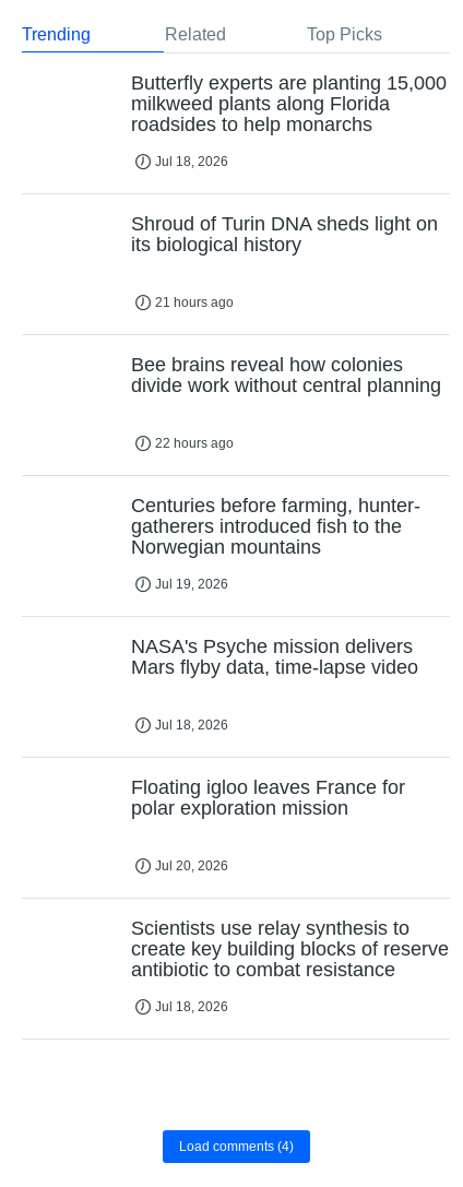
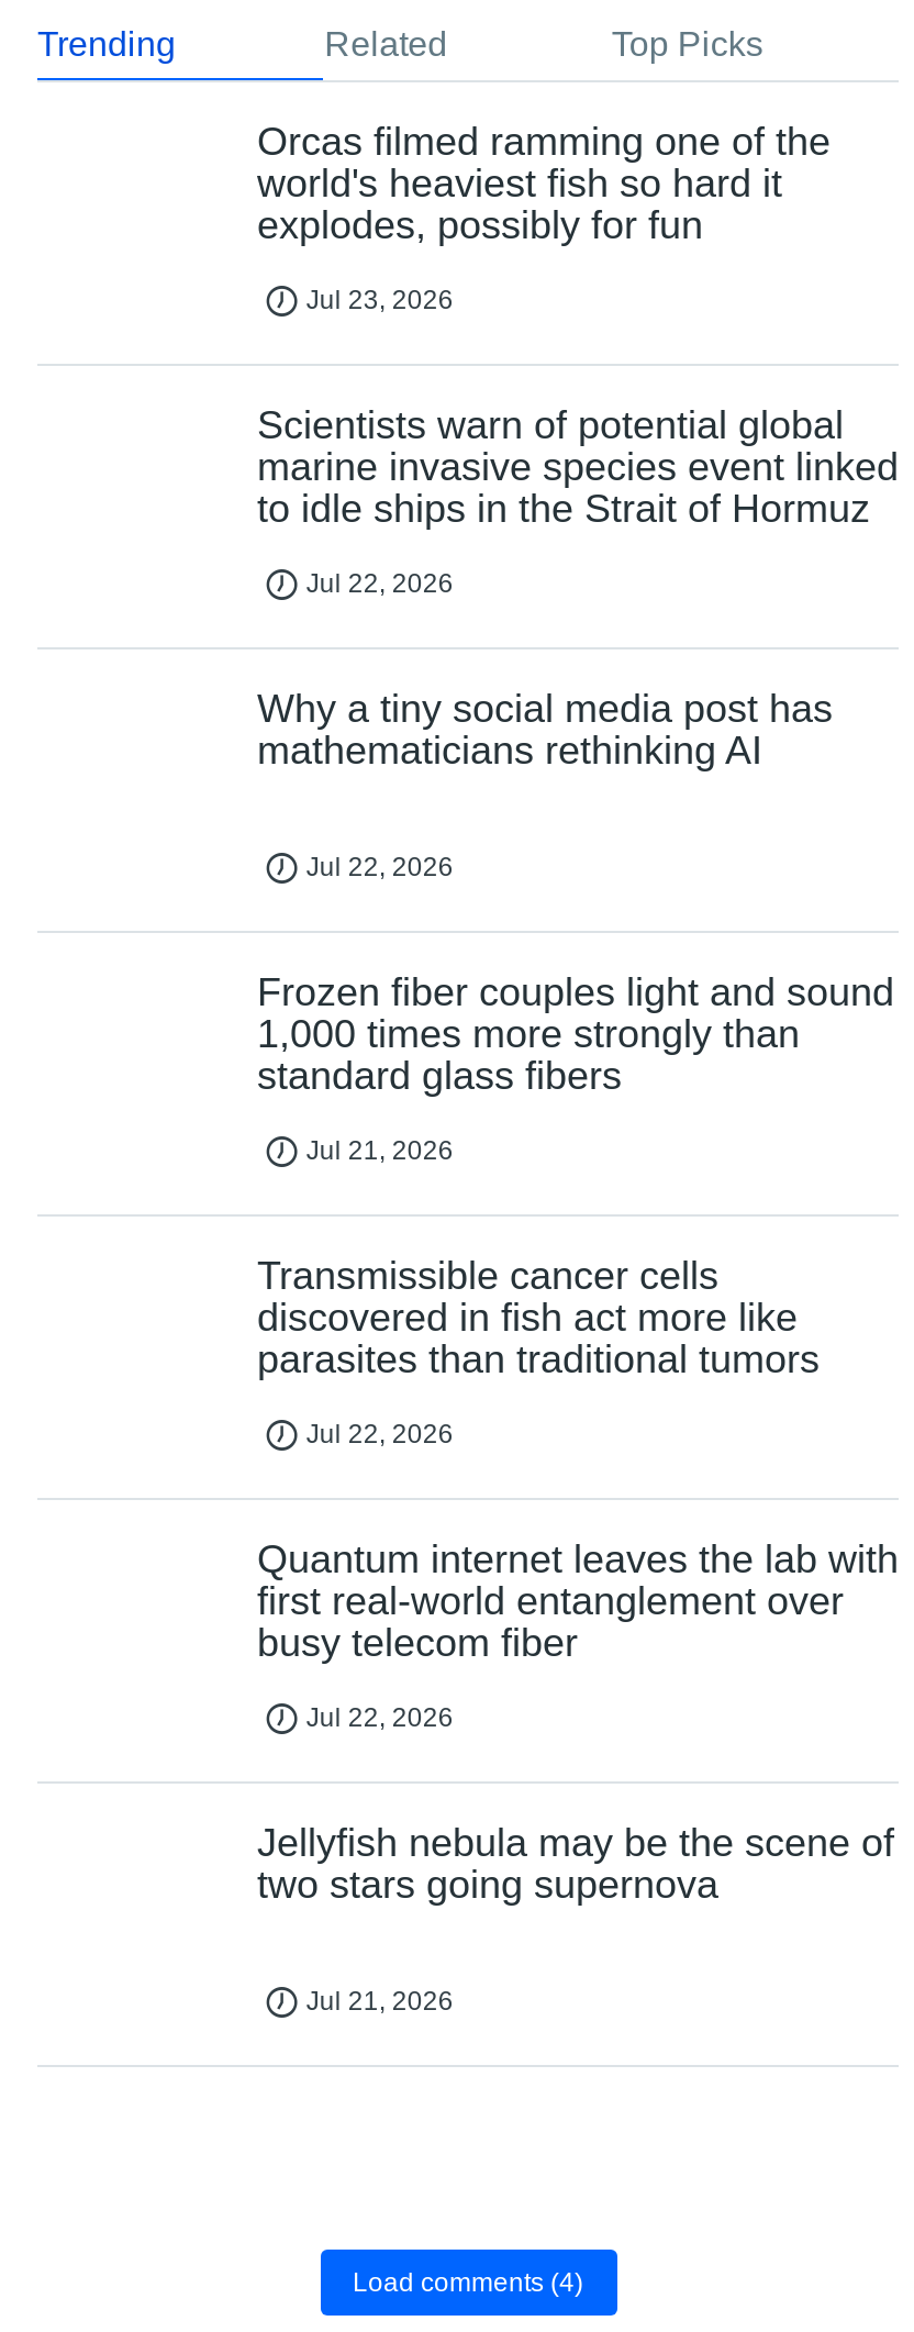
- Butterfly experts are planting 15,000
- milkweed plants along Florida
- roadsides to help monarchs
+ Orcas filmed ramming one of the
+ world's heaviest fish so hard it
+ explodes, possibly for fun

- Jul 18, 2026
+ Jul 23, 2026

- Shroud of Turin DNA sheds light on
- its biological history
+ Scientists warn of potential global
+ marine invasive species event linked
+ to idle ships in the Strait of Hormuz

- 21 hours ago
+ Jul 22, 2026

- Bee brains reveal how colonies
- divide work without central planning
+ Why a tiny social media post has
+ mathematicians rethinking AI

- 22 hours ago
+ Jul 22, 2026

- Centuries before farming, hunter-
- gatherers introduced fish to the
- Norwegian mountains
+ Frozen fiber couples light and sound
+ 1,000 times more strongly than
+ standard glass fibers

- Jul 19, 2026
+ Jul 21, 2026

- NASA's Psyche mission delivers
- Mars flyby data, time-lapse video
+ Transmissible cancer cells
+ discovered in fish act more like
+ parasites than traditional tumors

- Jul 18, 2026
+ Jul 22, 2026

- Floating igloo leaves France for
- polar exploration mission
+ Quantum internet leaves the lab with
+ first real-world entanglement over
+ busy telecom fiber

- Jul 20, 2026
+ Jul 22, 2026

- Scientists use relay synthesis to
- create key building blocks of reserve
- antibiotic to combat resistance
+ Jellyfish nebula may be the scene of
+ two stars going supernova

- Jul 18, 2026
+ Jul 21, 2026
